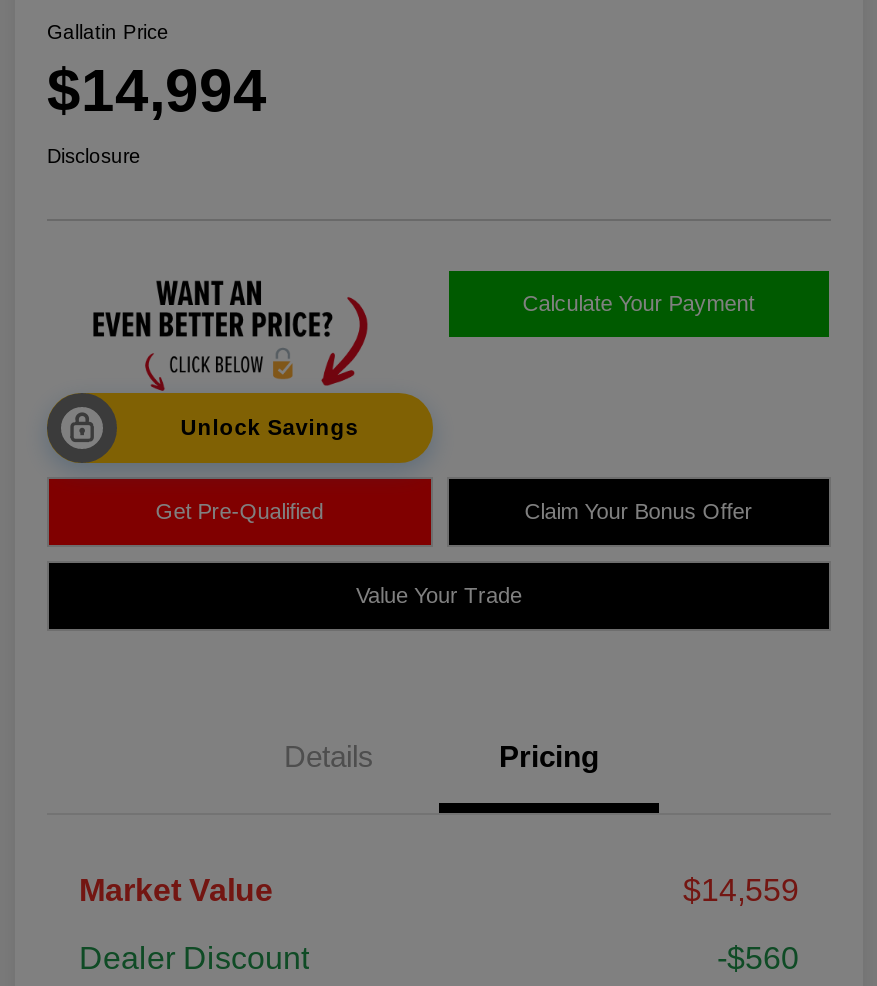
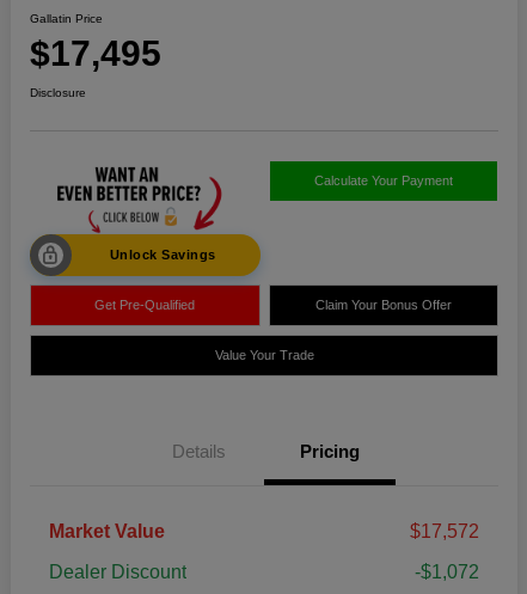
- $14,994
+ $17,495

- $14,559
+ $17,572

- -$560
+ -$1,072
